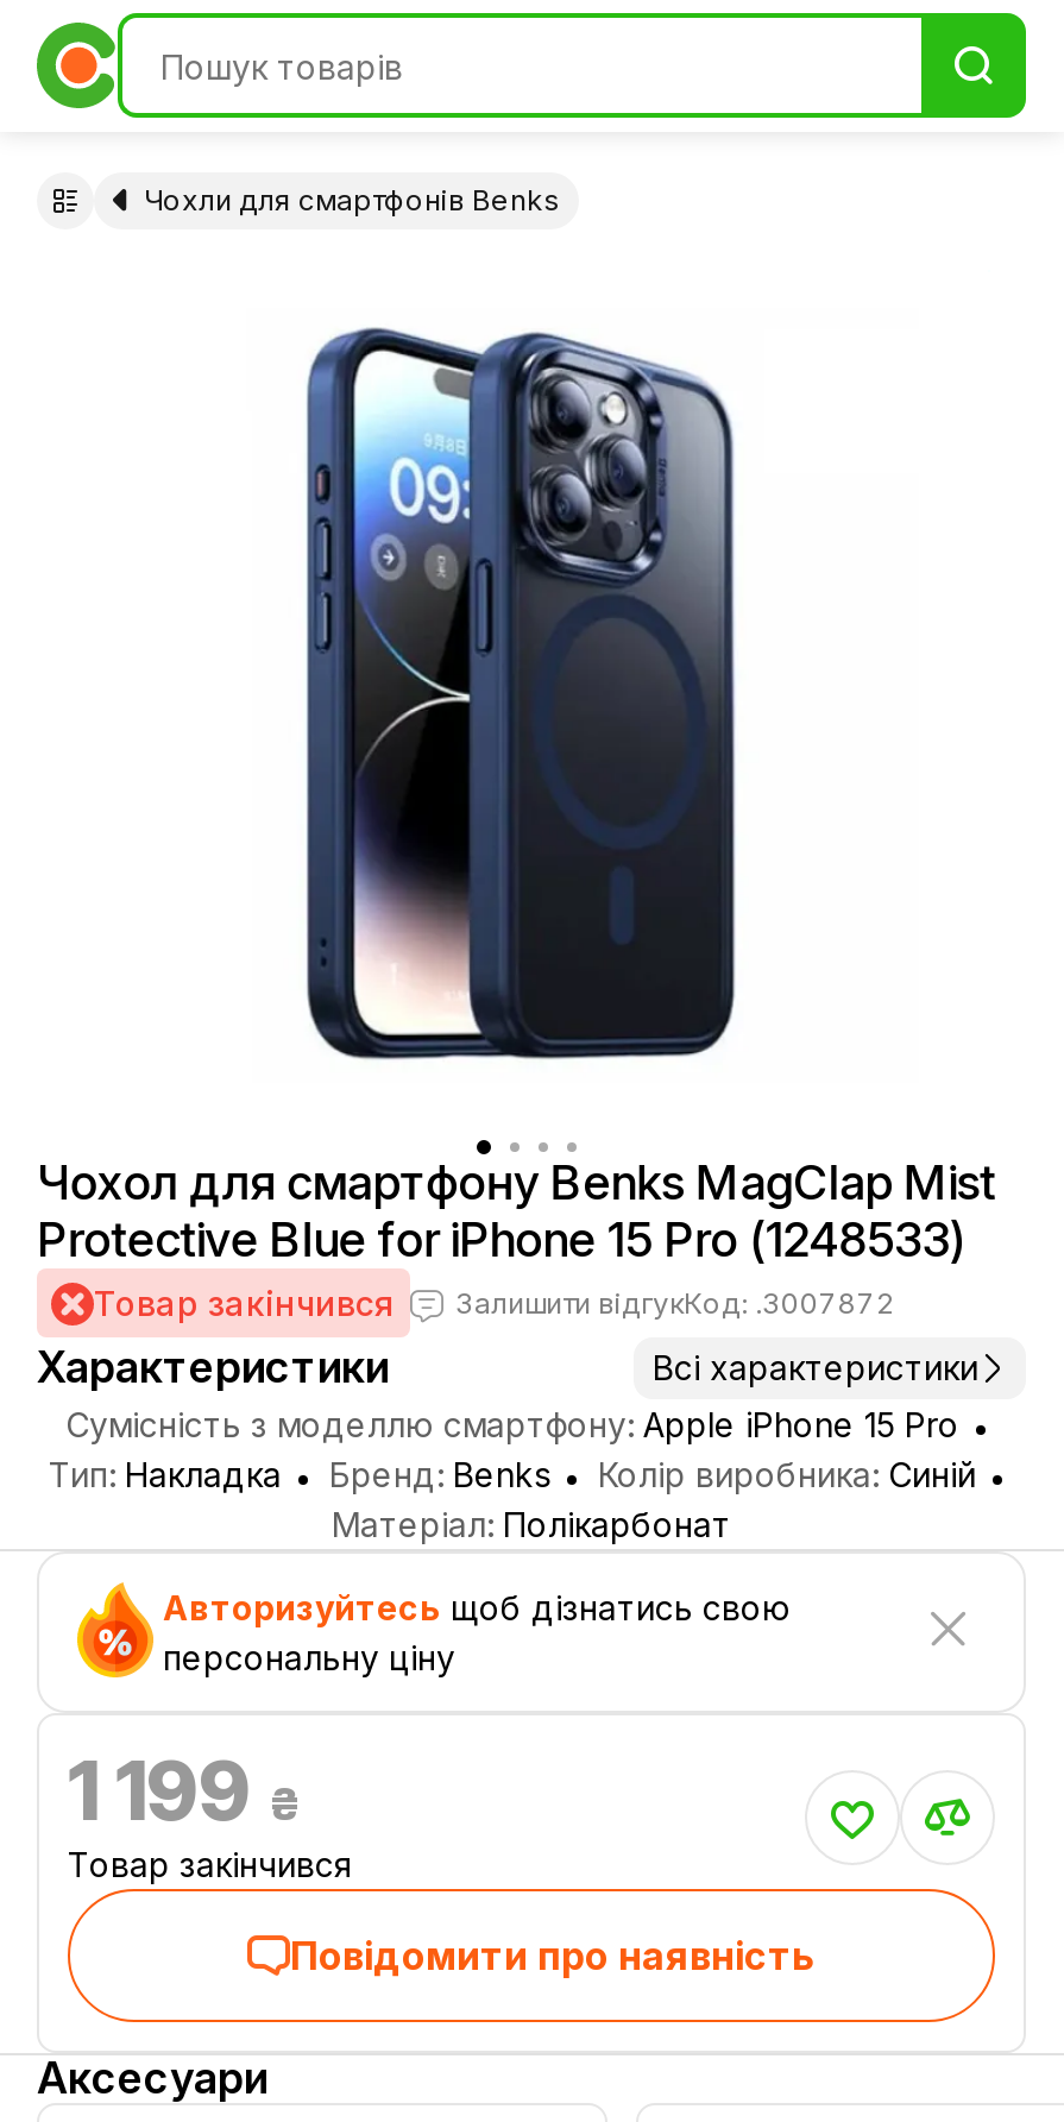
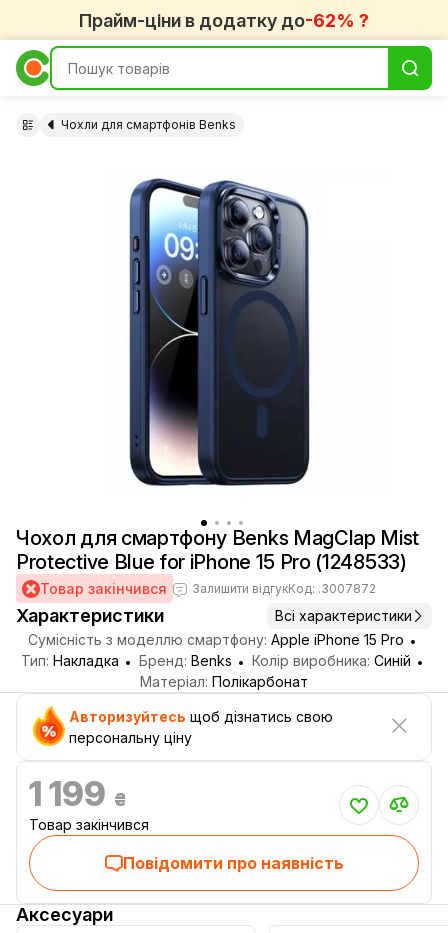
+ Прайм-ціни в додатку до-62% ?
